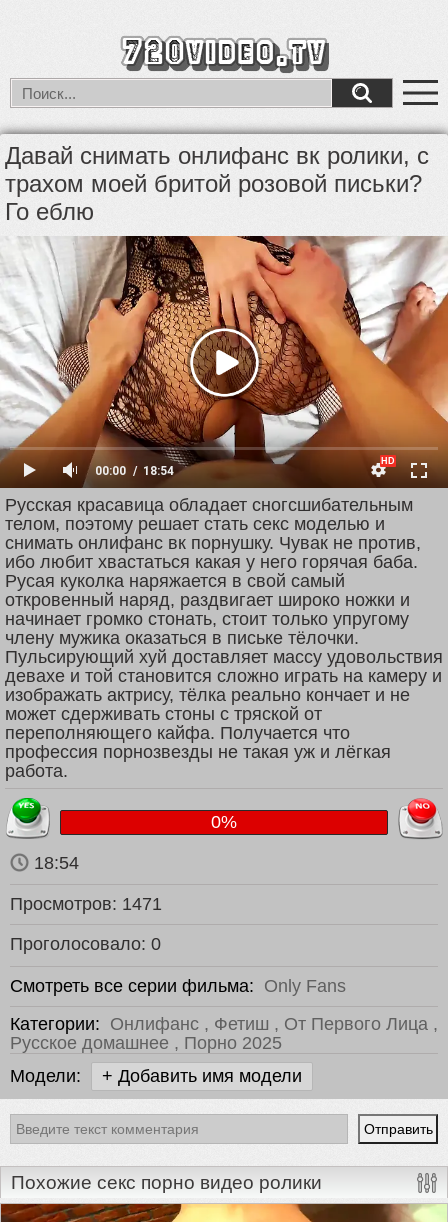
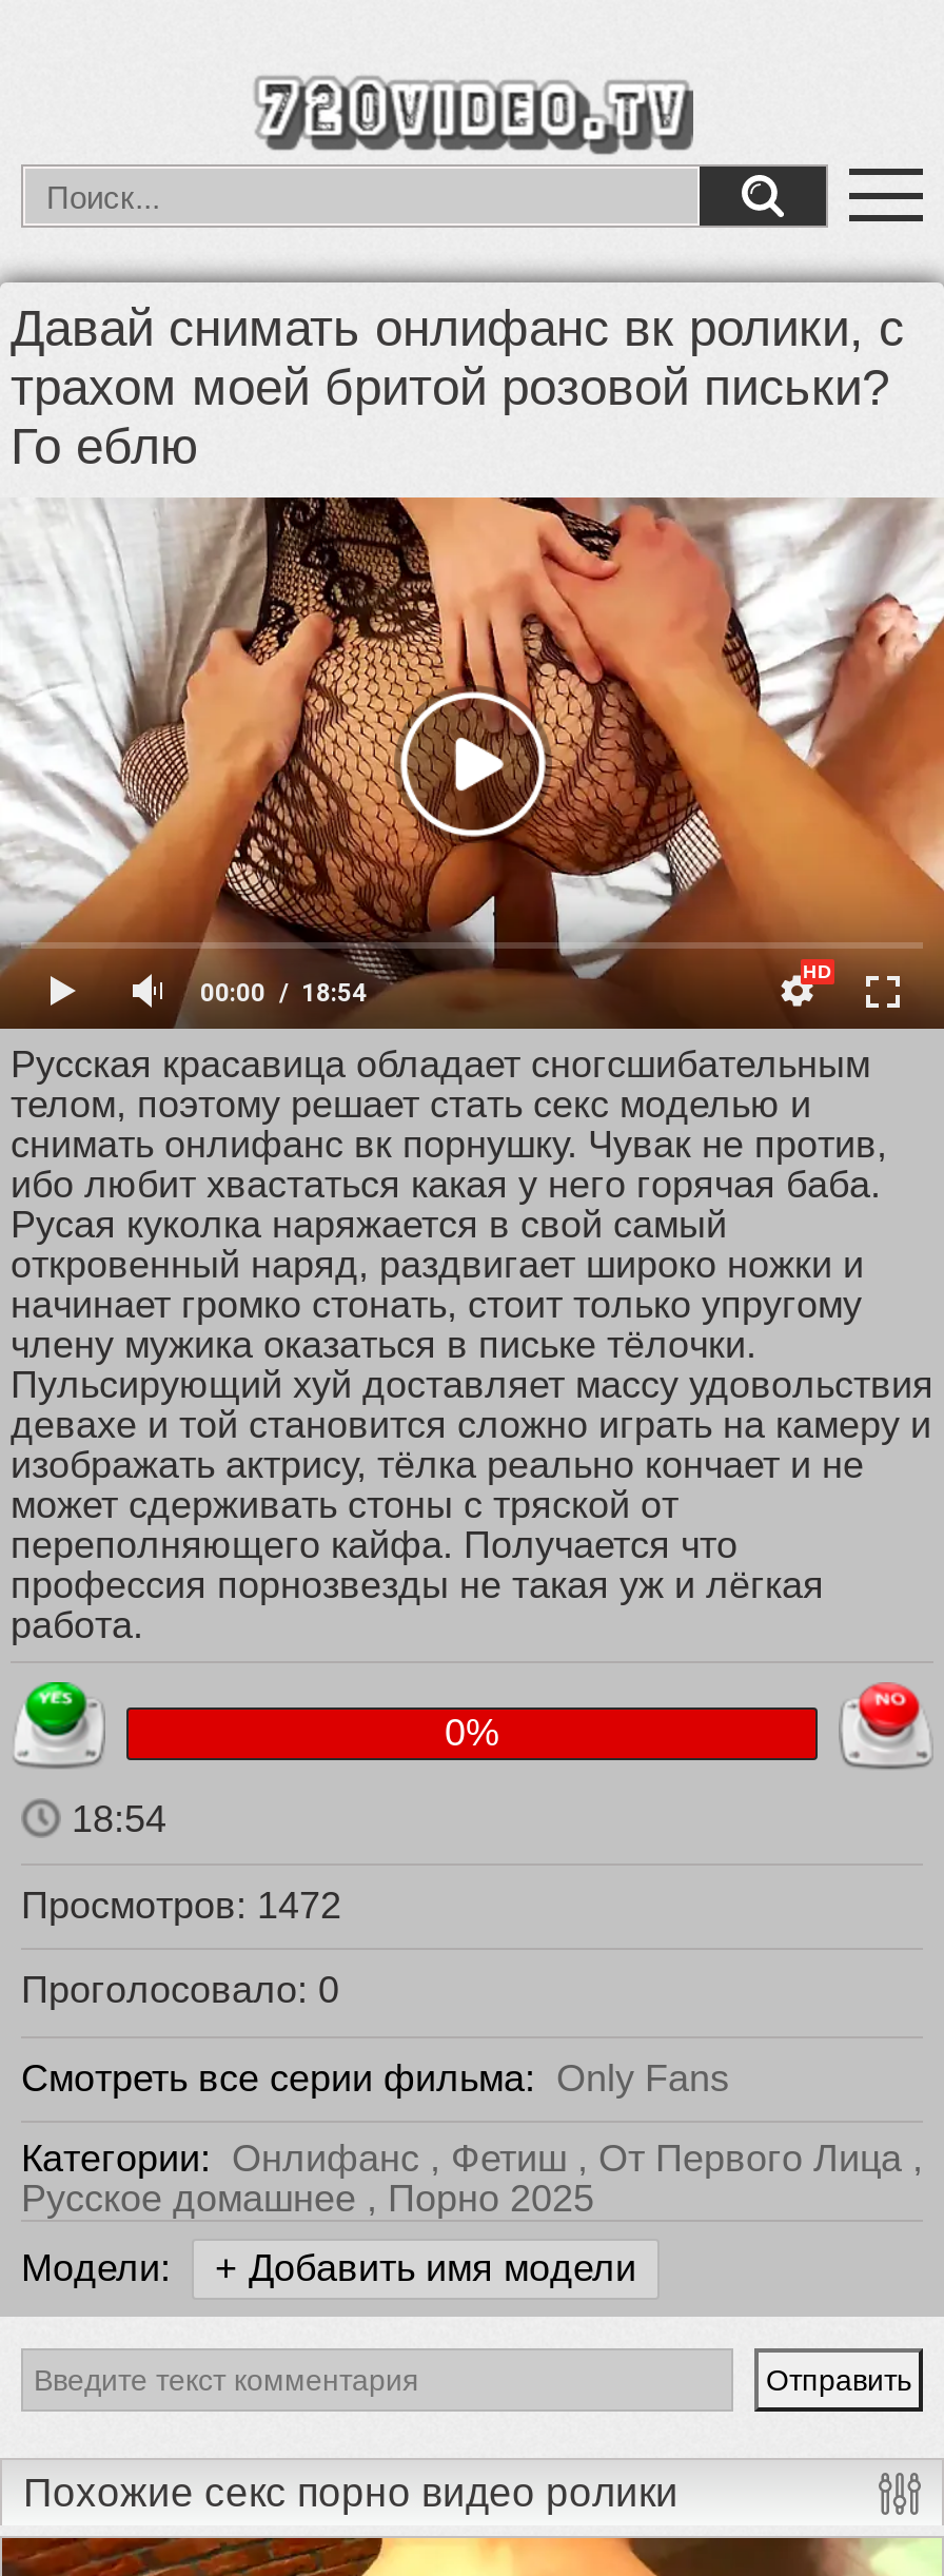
- Просмотров: 1471
+ Просмотров: 1472
